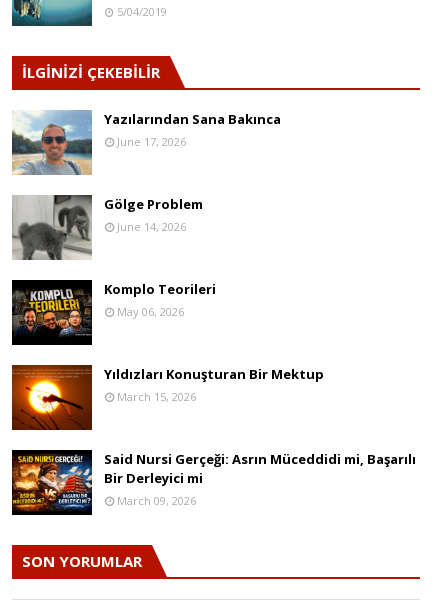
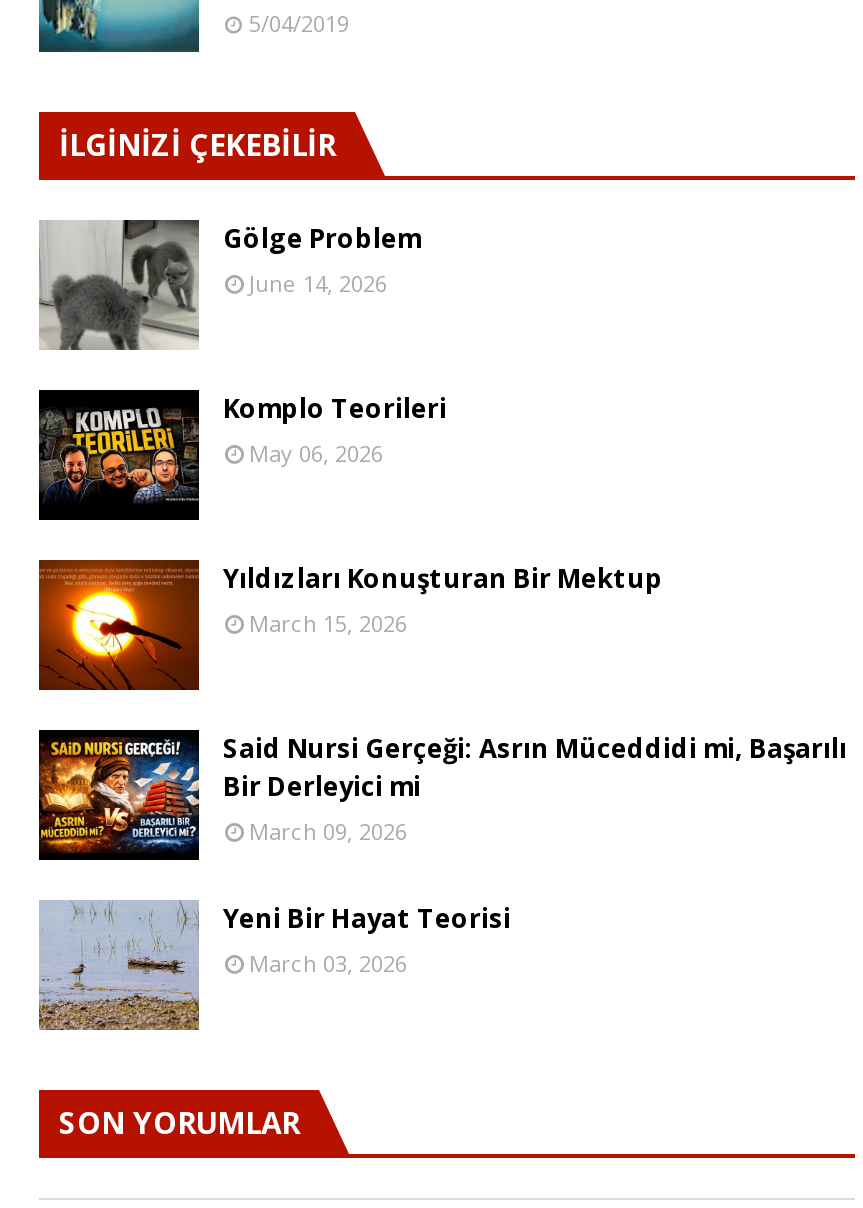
- [image]
- Yazılarından Sana Bakınca
- June 17, 2026

moved up: [image] | Gölge Problem | June 14, 2026 | ... | Bir Derleyici mi | March 09, 2026

+ [image]
+ Yeni Bir Hayat Teorisi
+ March 03, 2026
